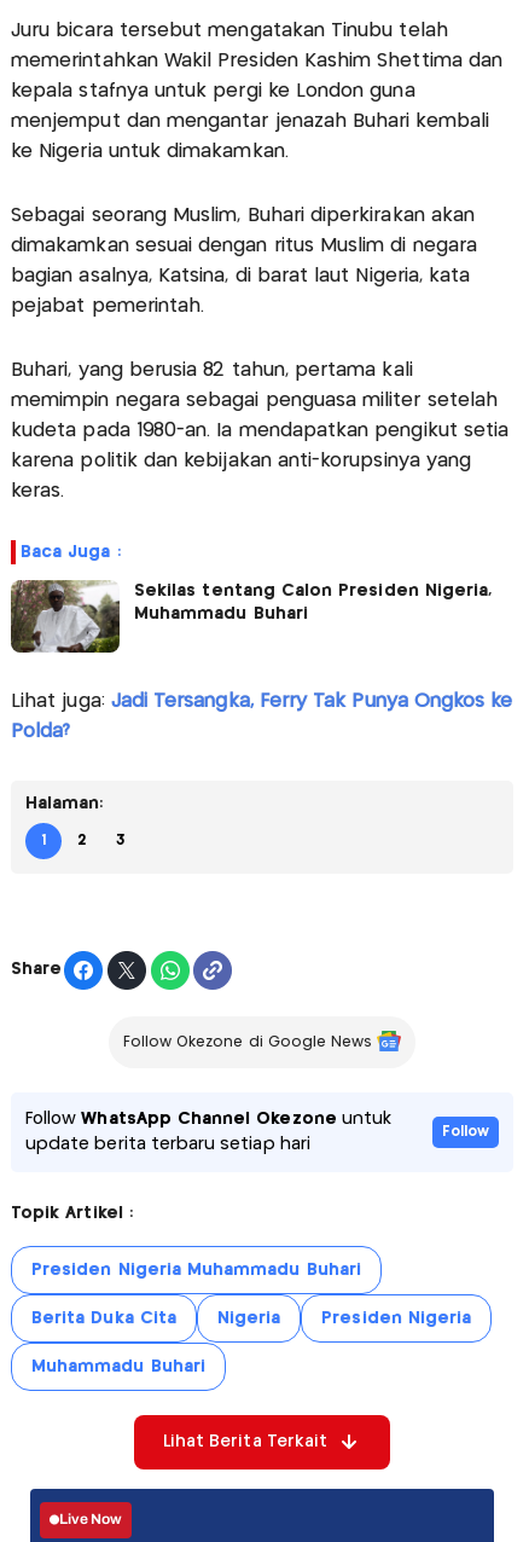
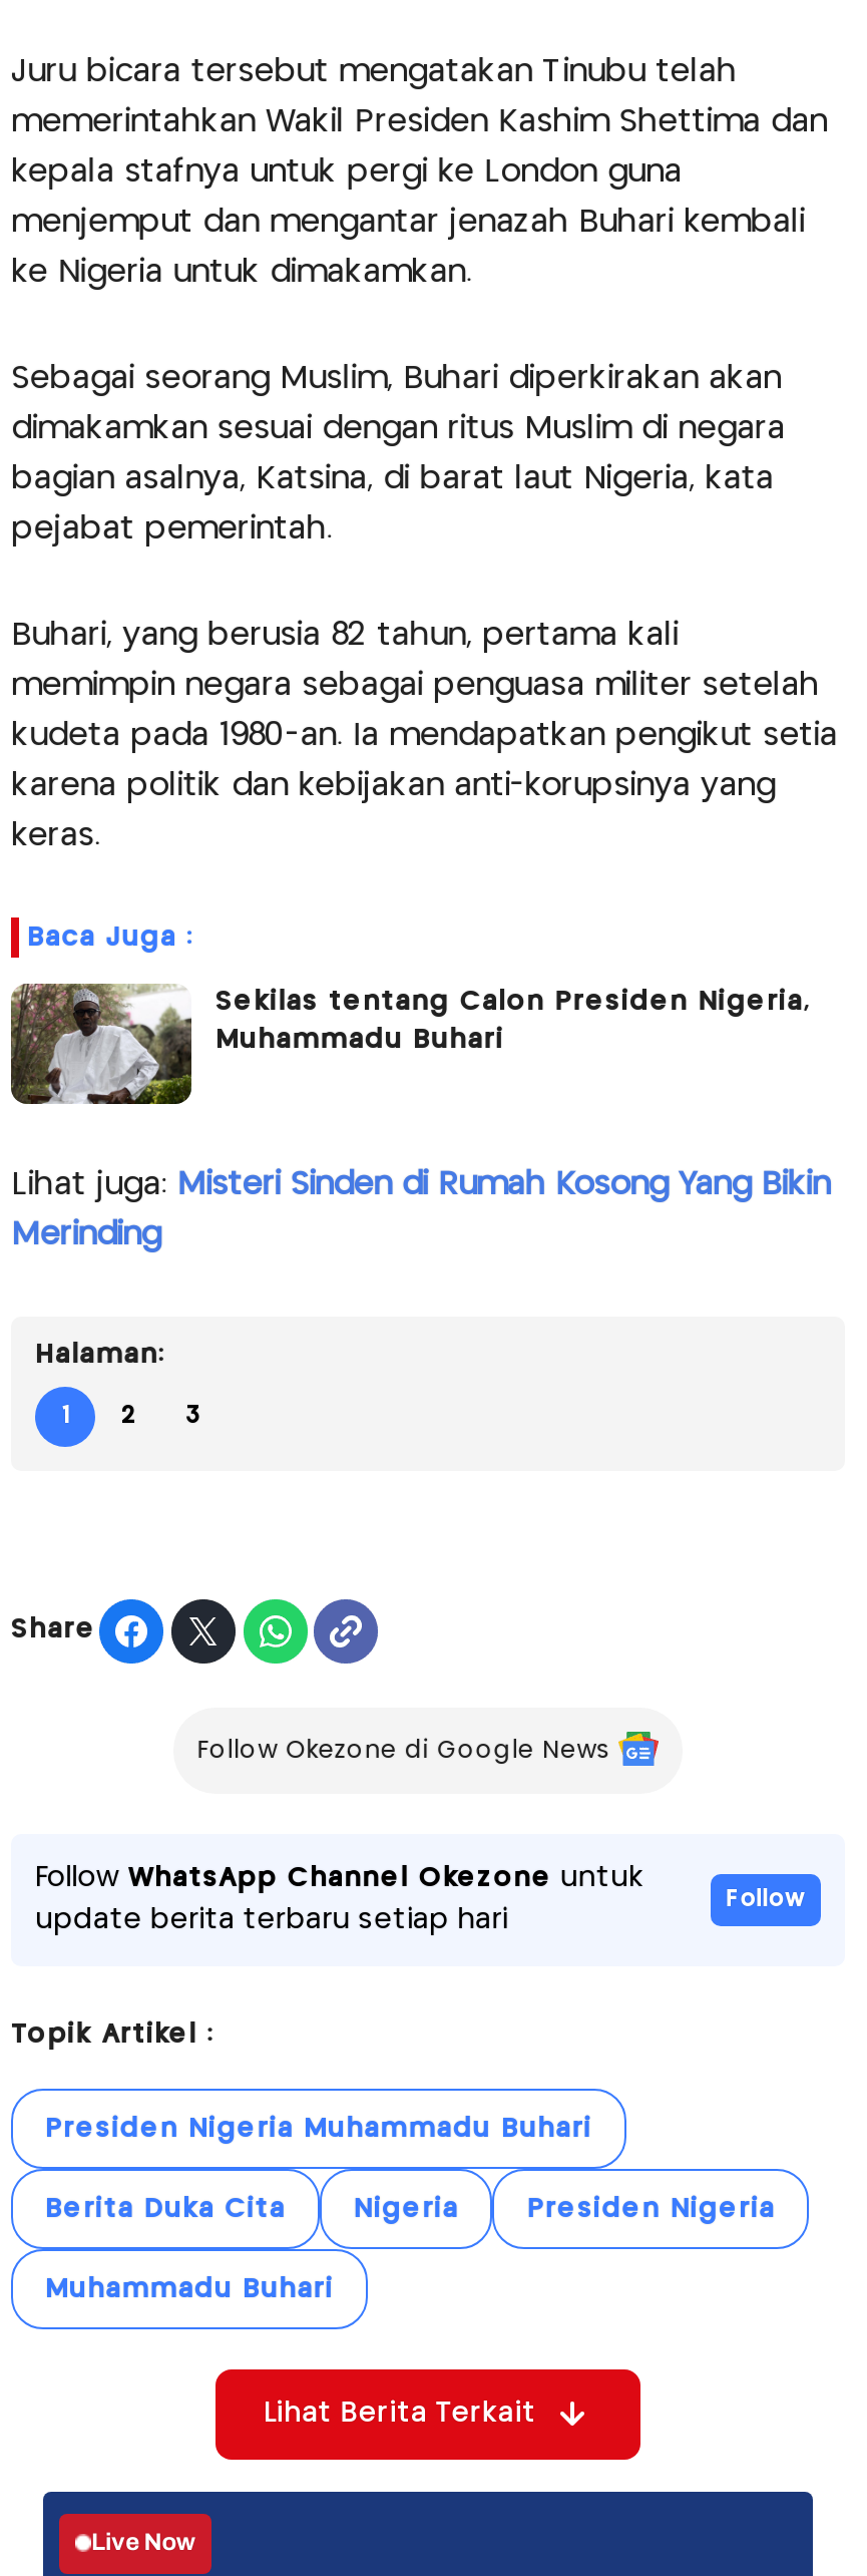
- Lihat juga: Jadi Tersangka, Ferry Tak Punya Ongkos ke
+ Lihat juga: Misteri Sinden di Rumah Kosong Yang Bikin

- Polda?
+ Merinding
